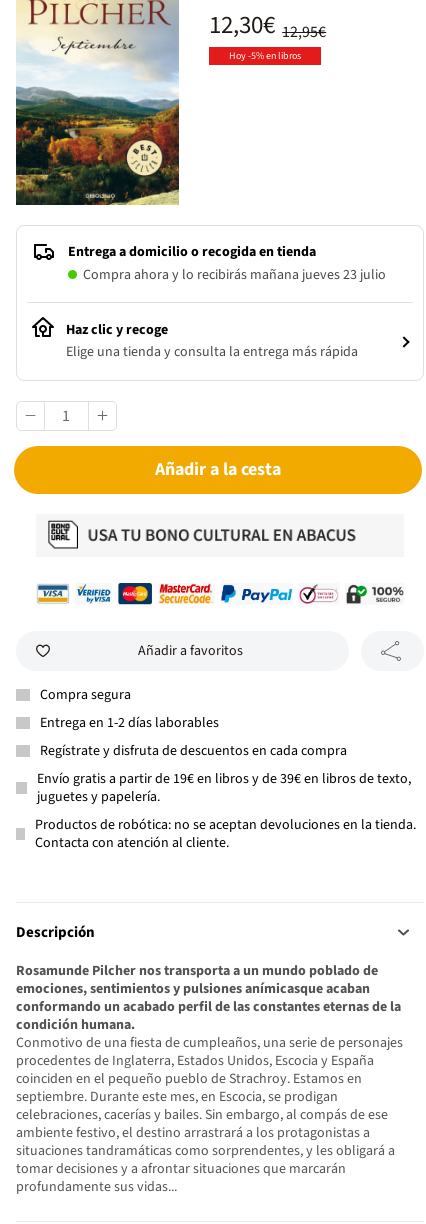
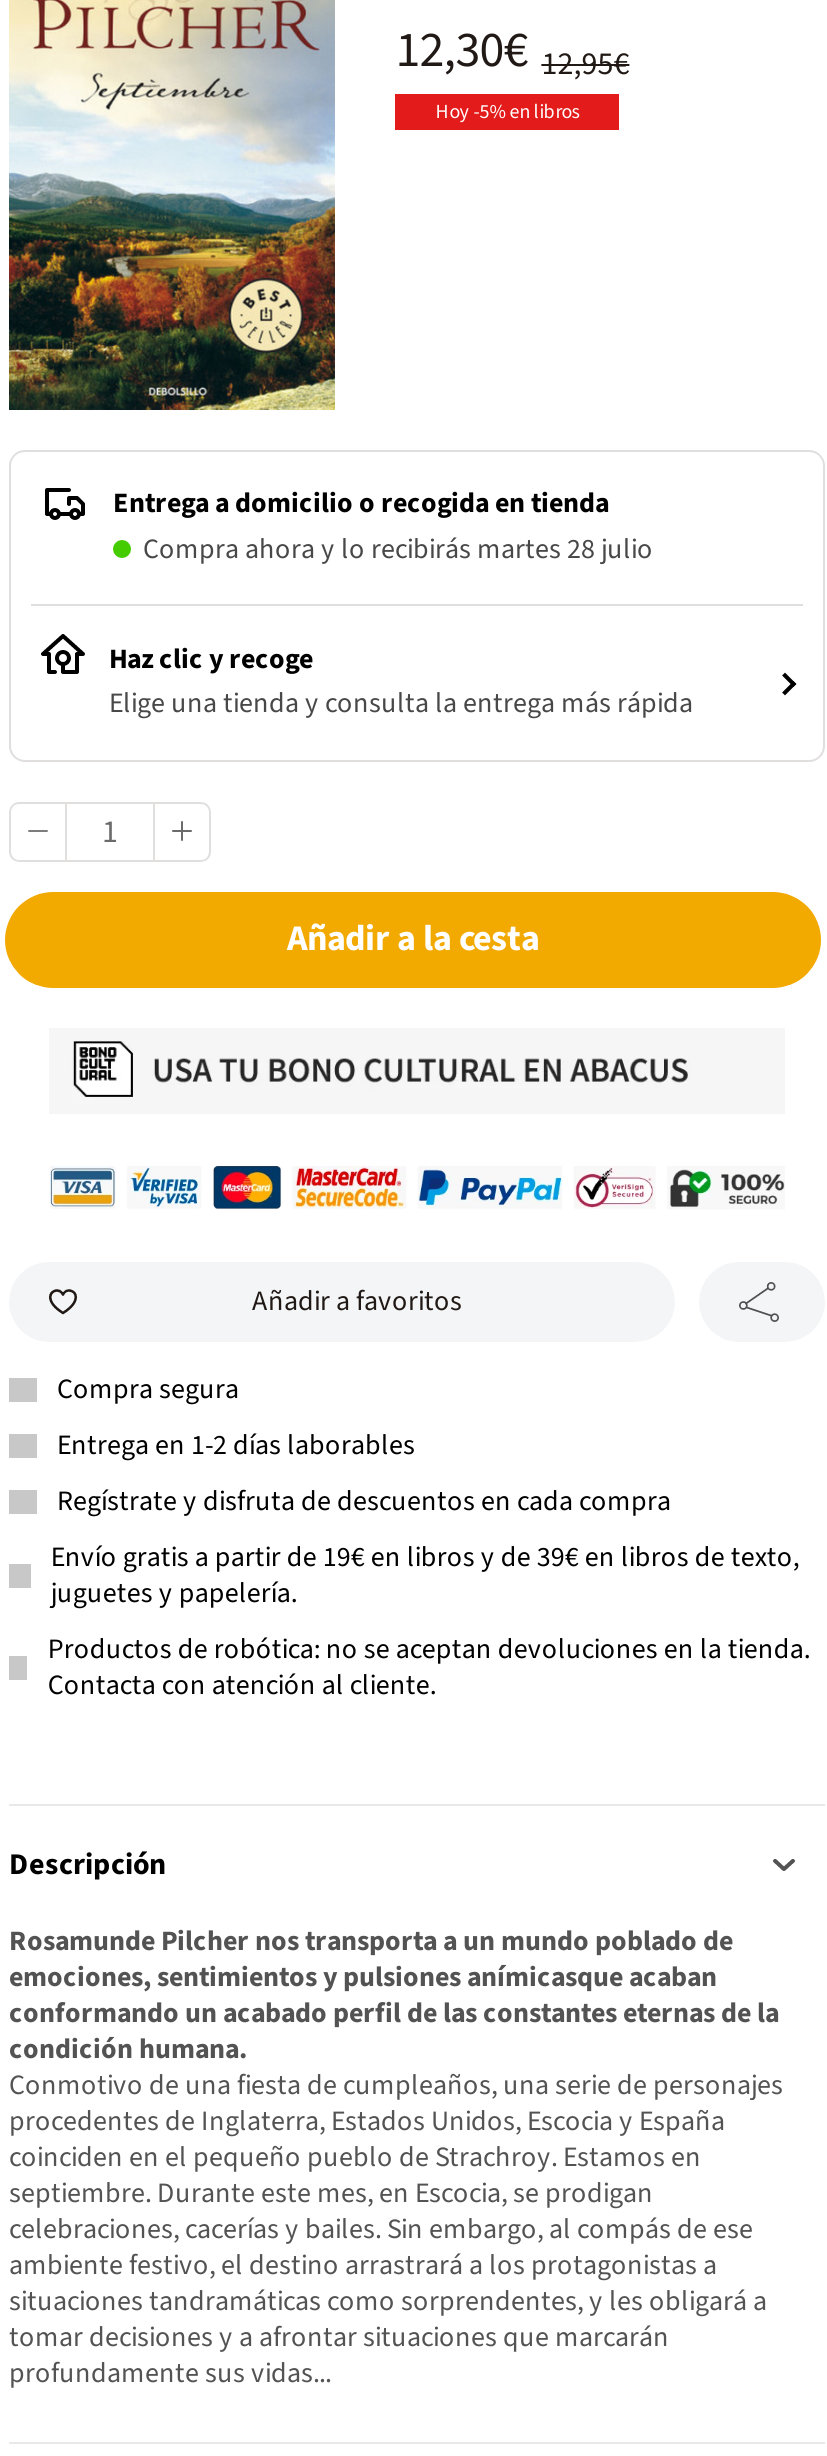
- Compra ahora y lo recibirás mañana jueves 23 julio
+ Compra ahora y lo recibirás martes 28 julio
